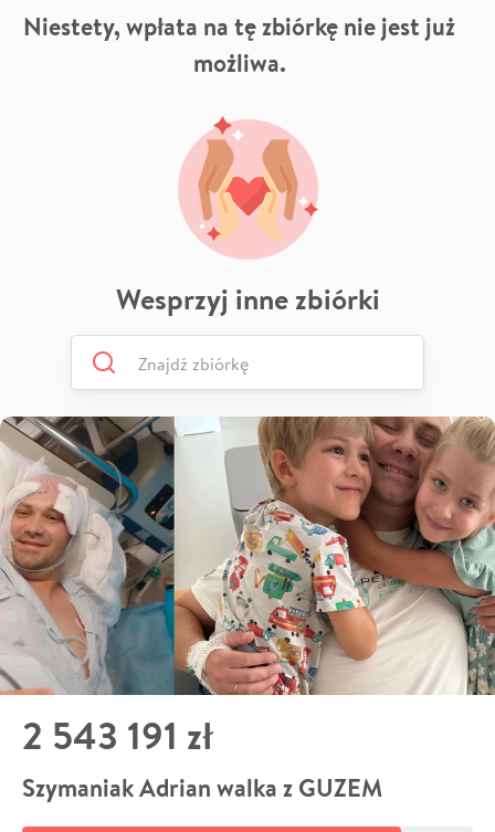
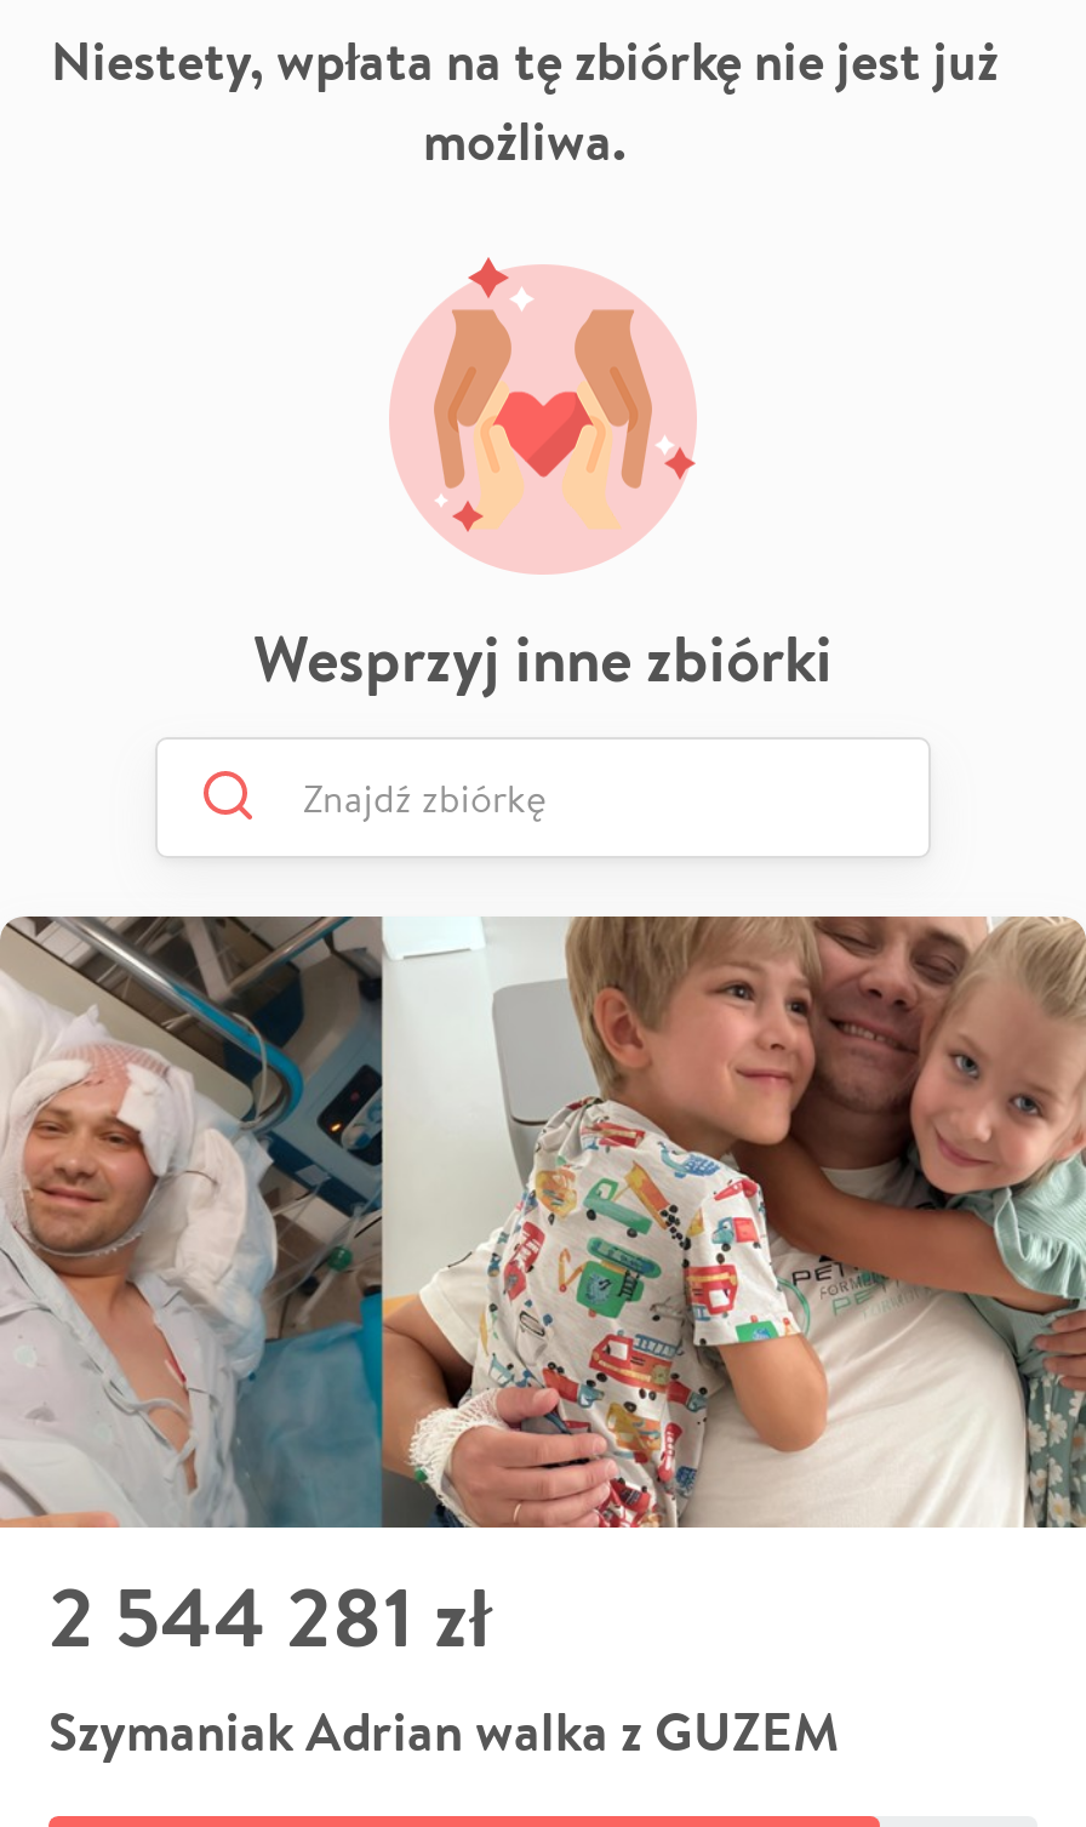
- 2 543 191 zł
+ 2 544 281 zł
